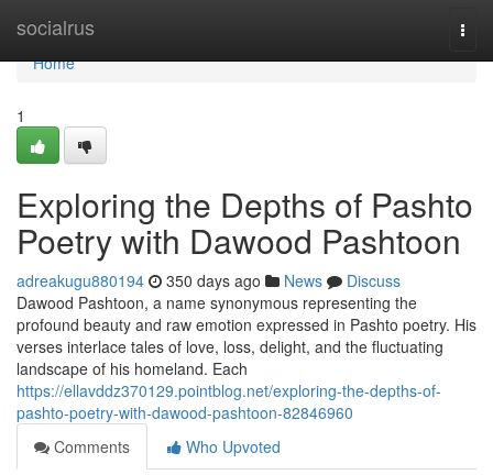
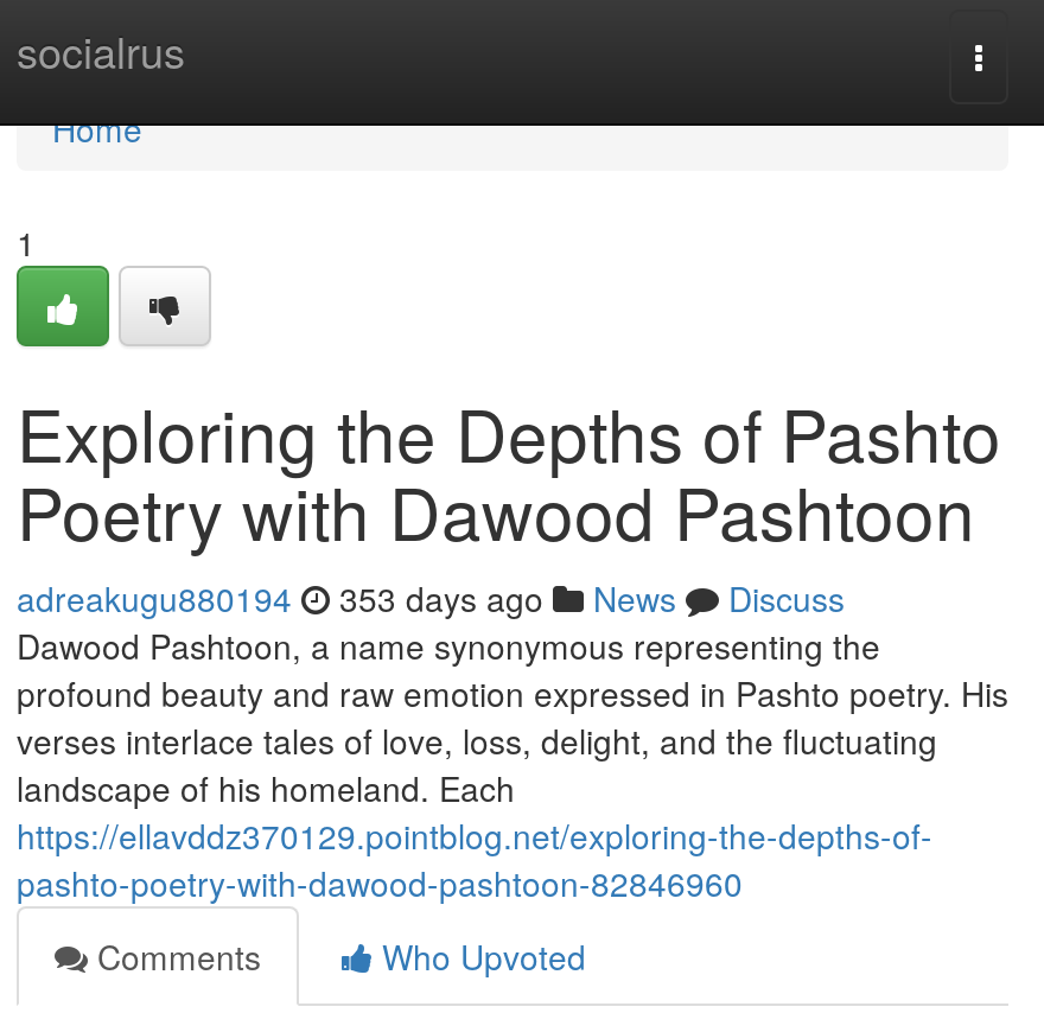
- adreakugu880194 350 days ago News Discuss
+ adreakugu880194 353 days ago News Discuss
